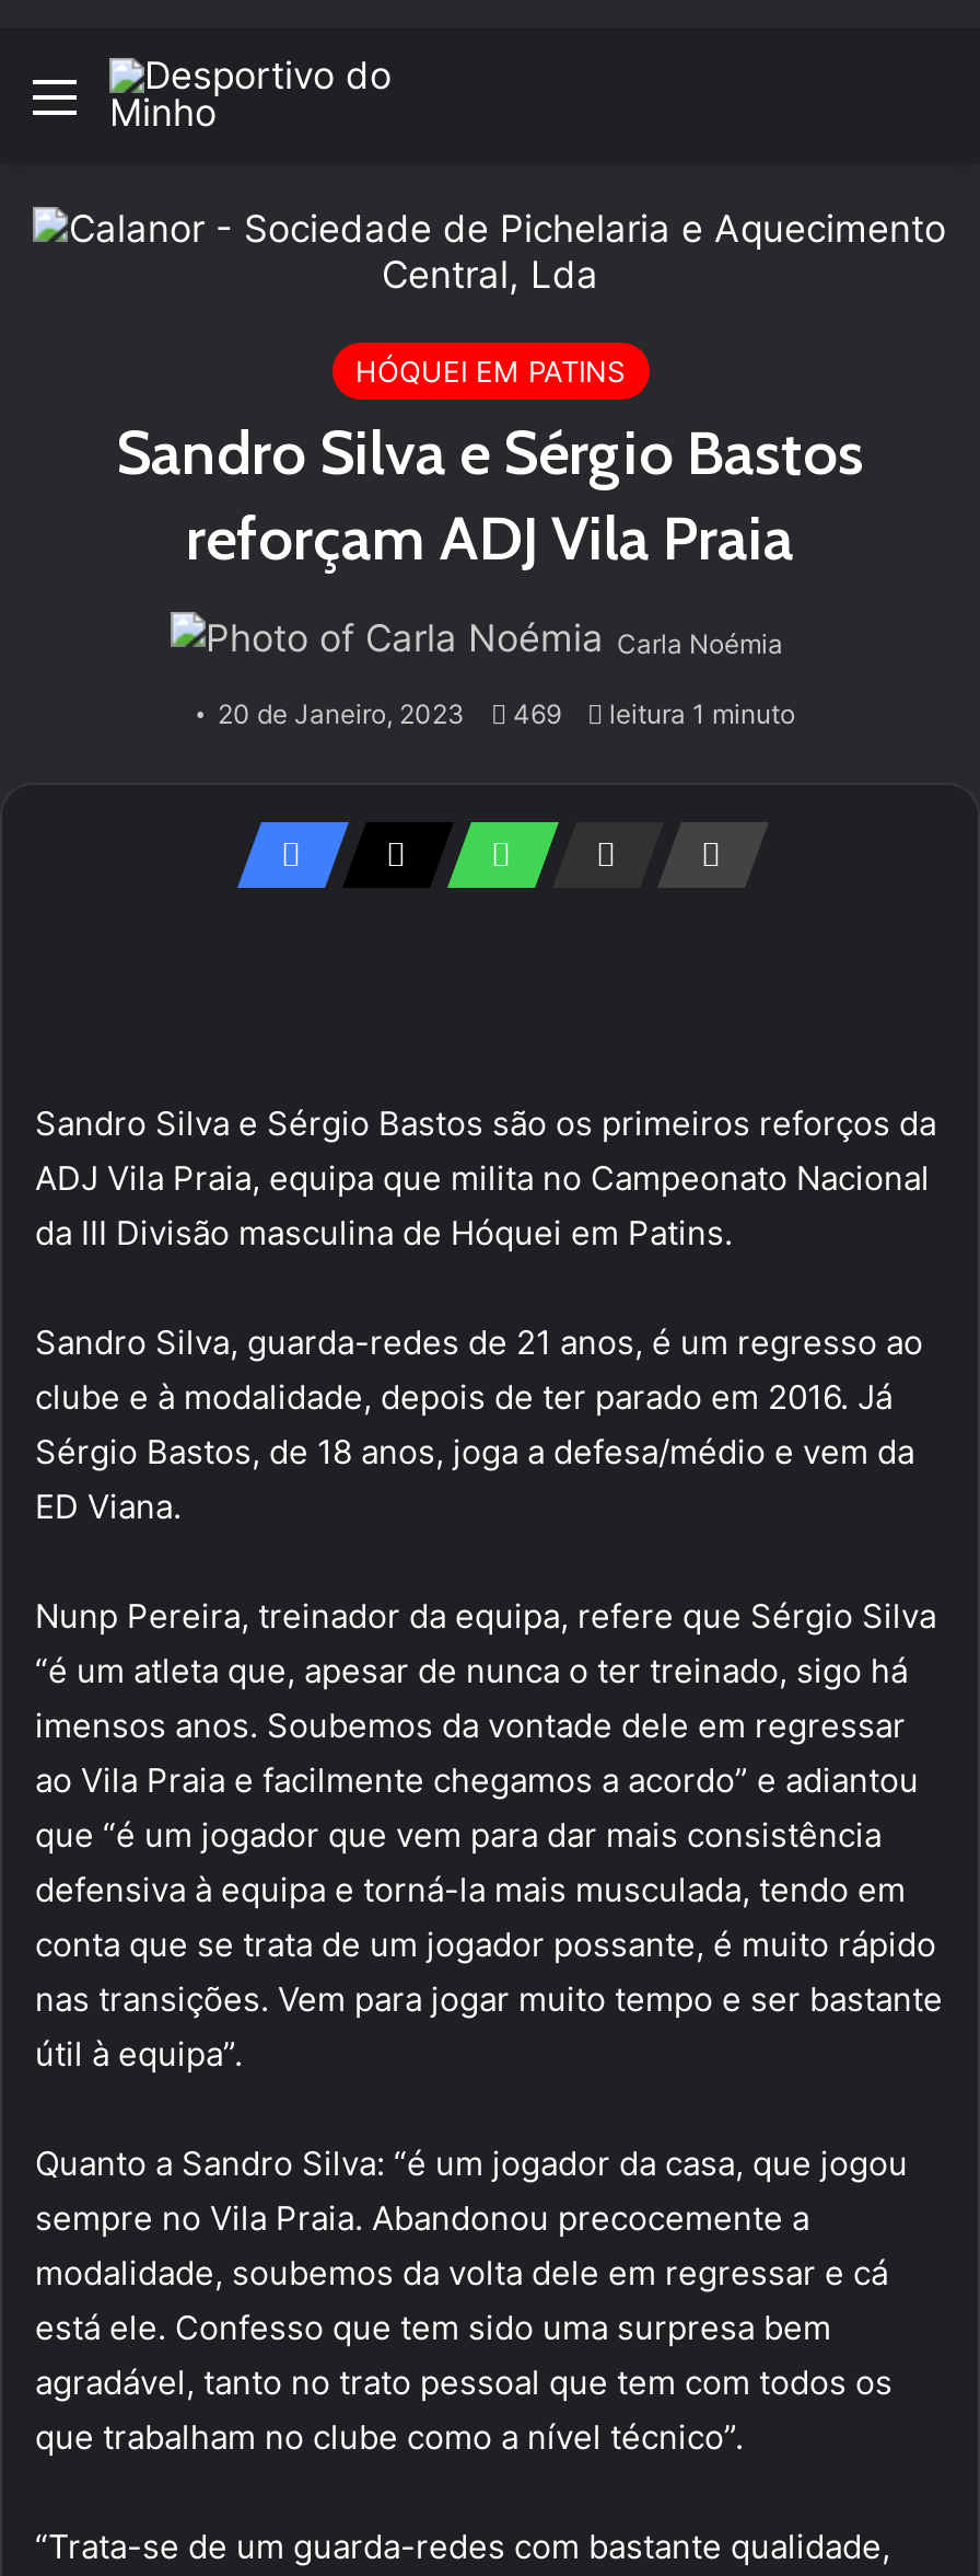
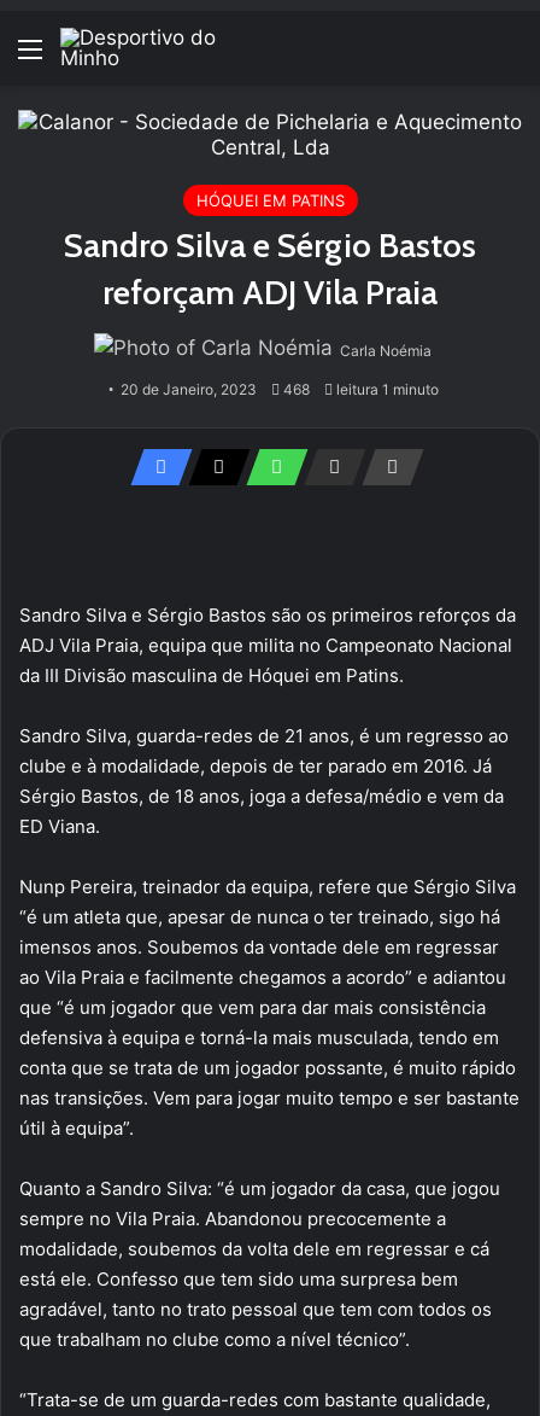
- 20 de Janeiro, 2023 469 leitura 1 minuto
+ 20 de Janeiro, 2023 468 leitura 1 minuto
